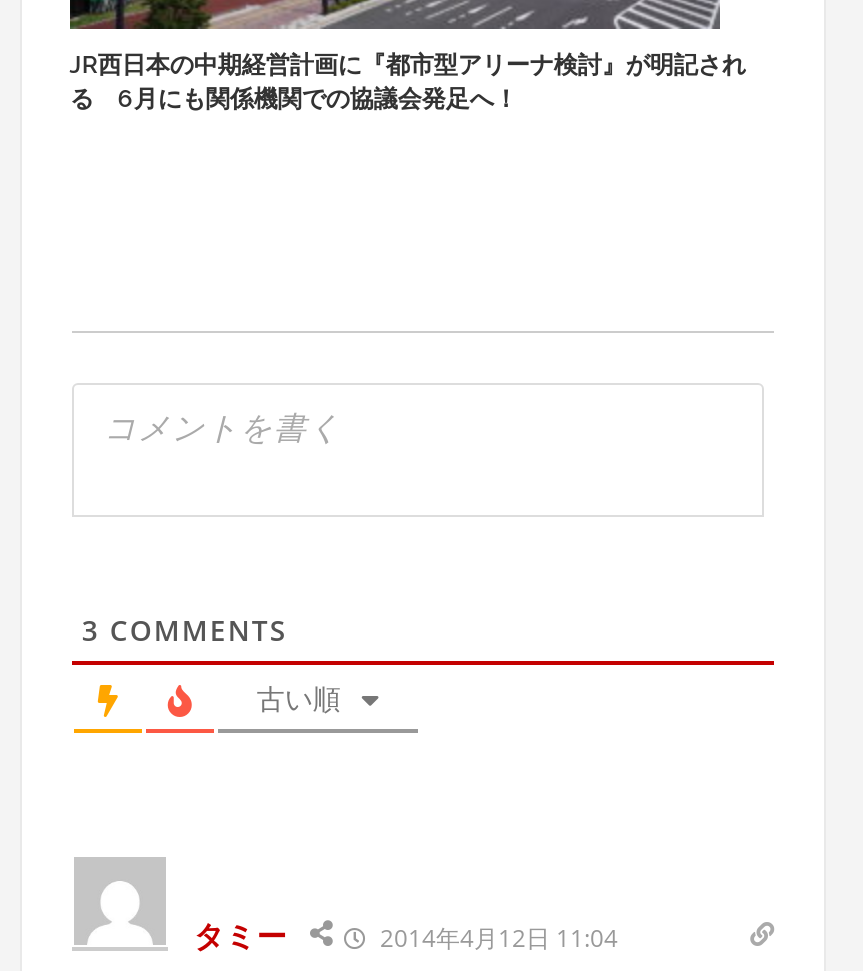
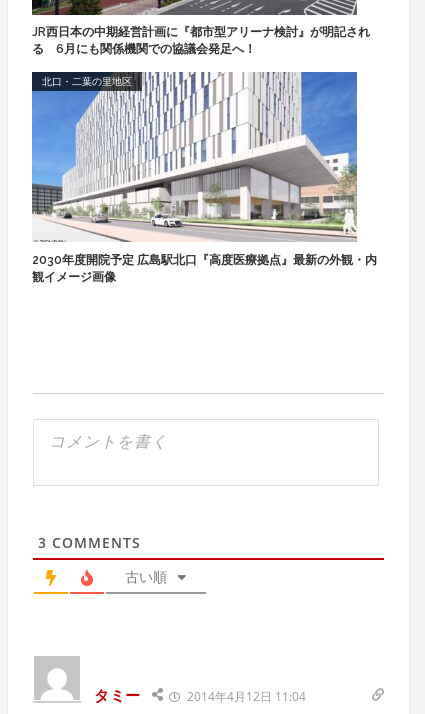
+ [image]
+ 北口・二葉の里地区

+ 2030年度開院予定 広島駅北口『高度医療拠点』最新の外観・内
+ 観イメージ画像
